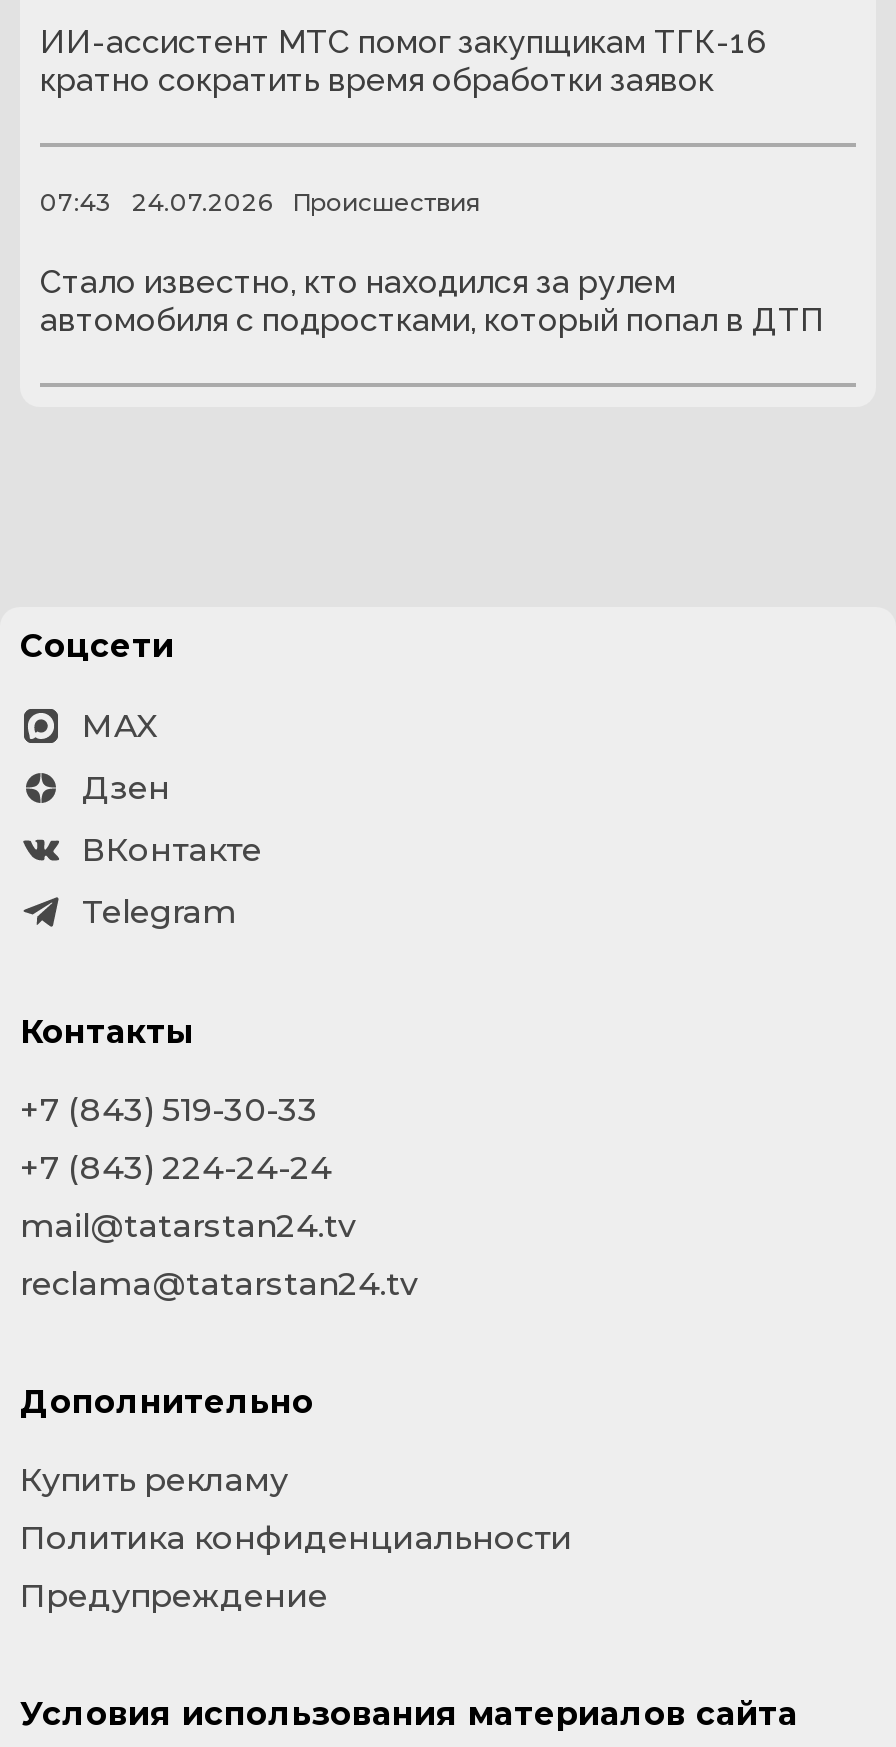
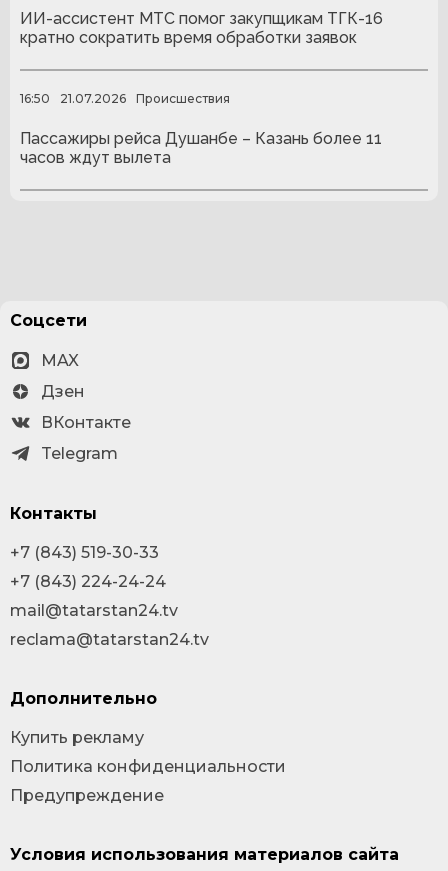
- 07:43
+ 16:50

- 24.07.2026
+ 21.07.2026

- Стало известно, кто находился за рулем
- автомобиля с подростками, который попал в ДТП
+ Пассажиры рейса Душанбе – Казань более 11
+ часов ждут вылета
